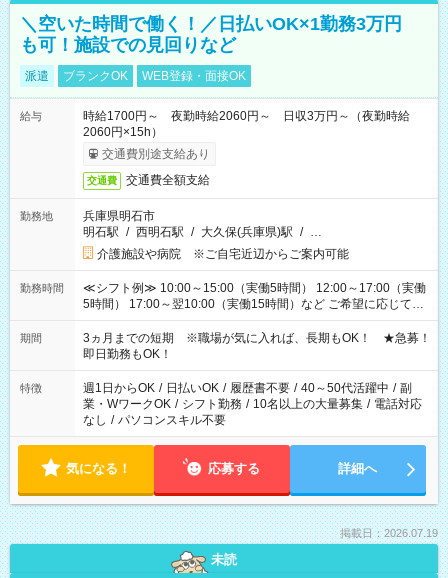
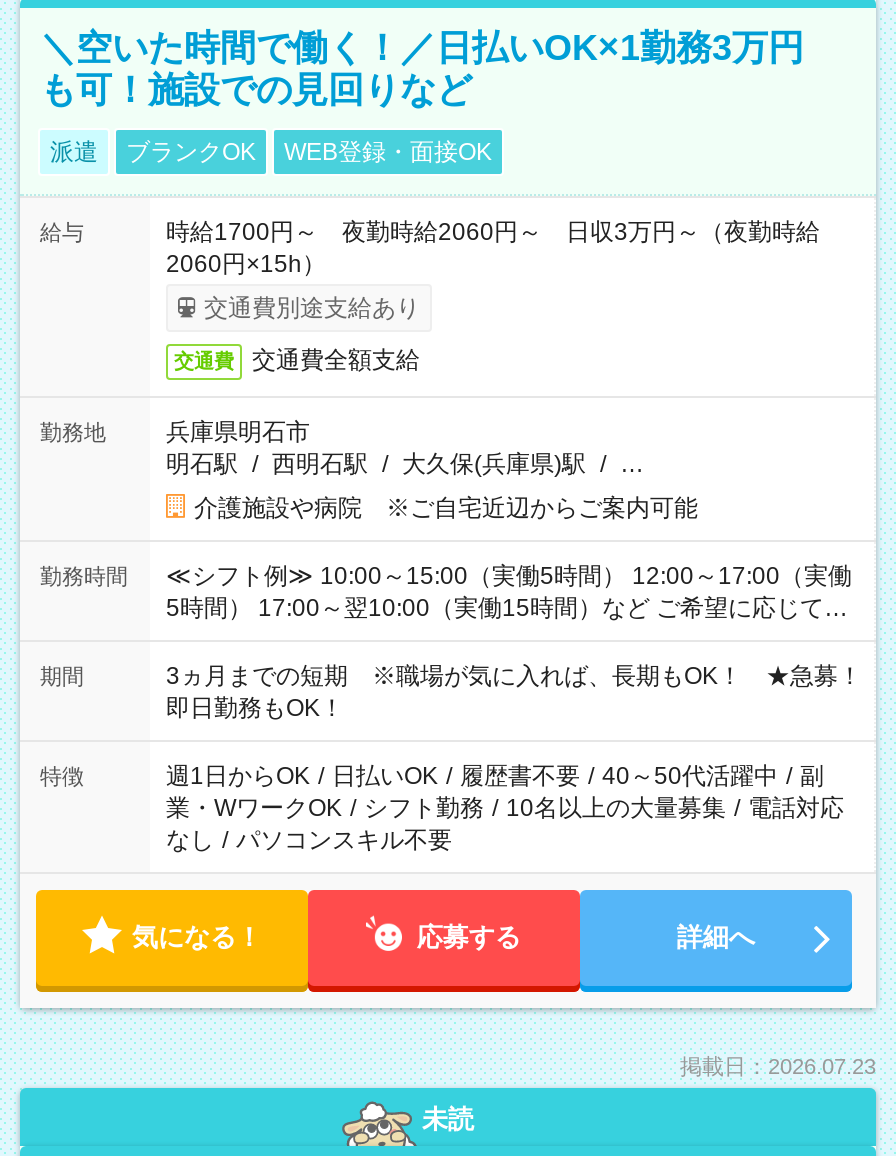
- 掲載日：2026.07.19
+ 掲載日：2026.07.23
